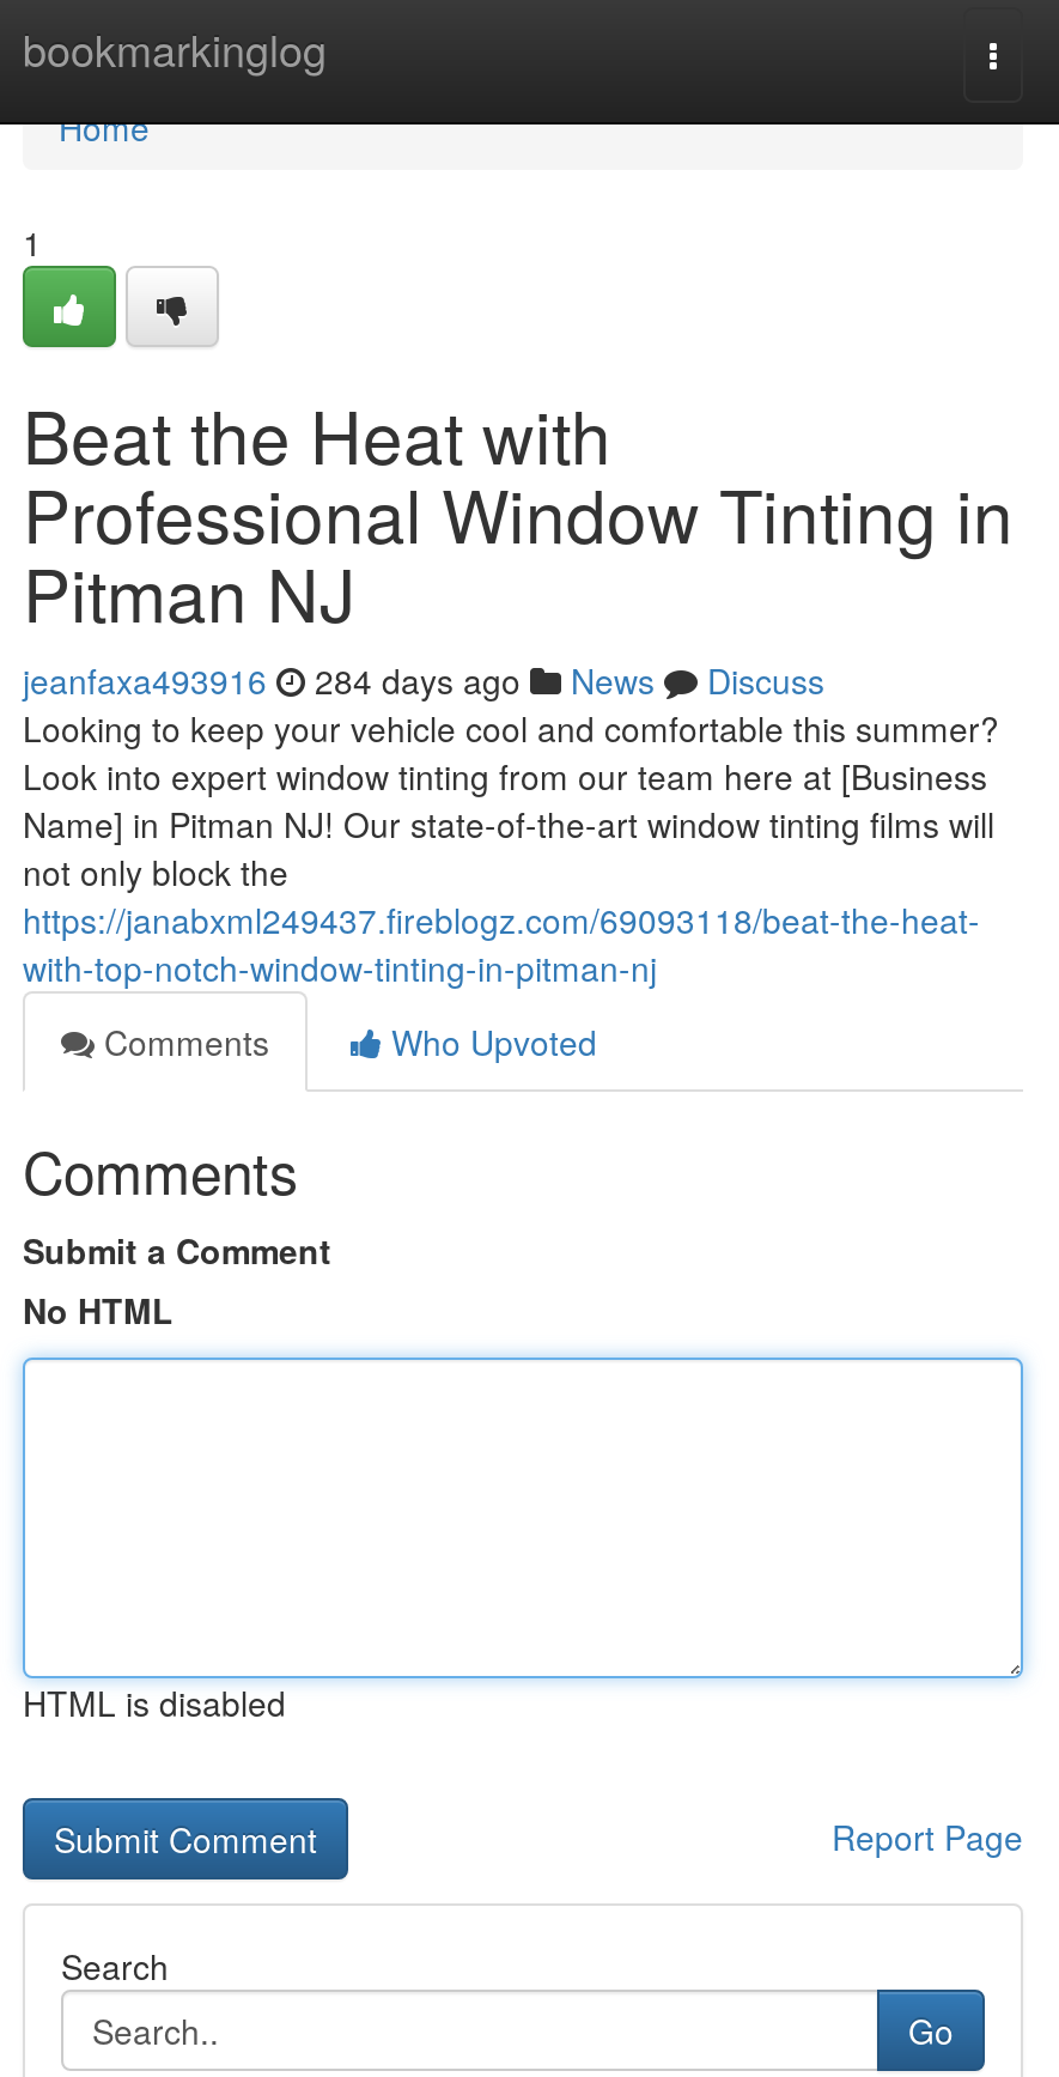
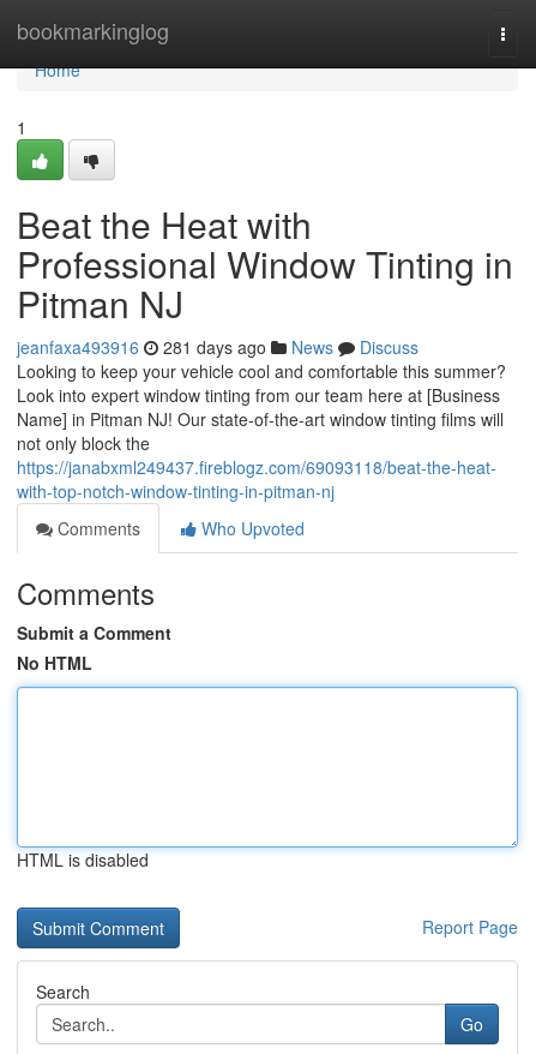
- jeanfaxa493916 284 days ago News Discuss
+ jeanfaxa493916 281 days ago News Discuss
